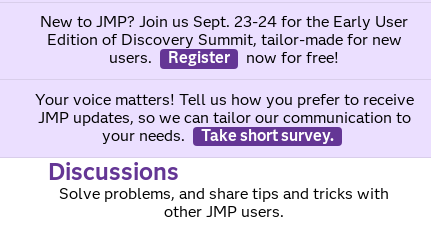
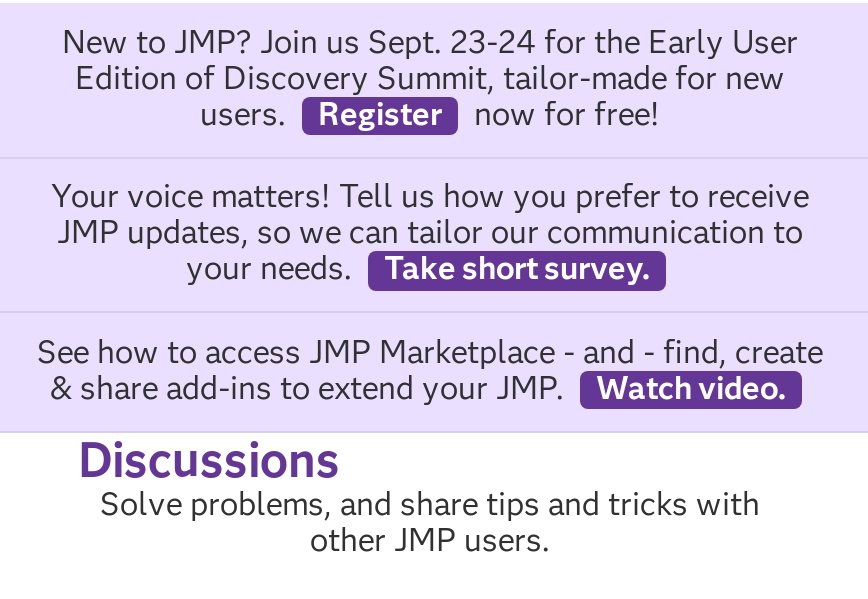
+ See how to access JMP Marketplace - and - find, create
+ & share add-ins to extend your JMP.
+ Watch video.
